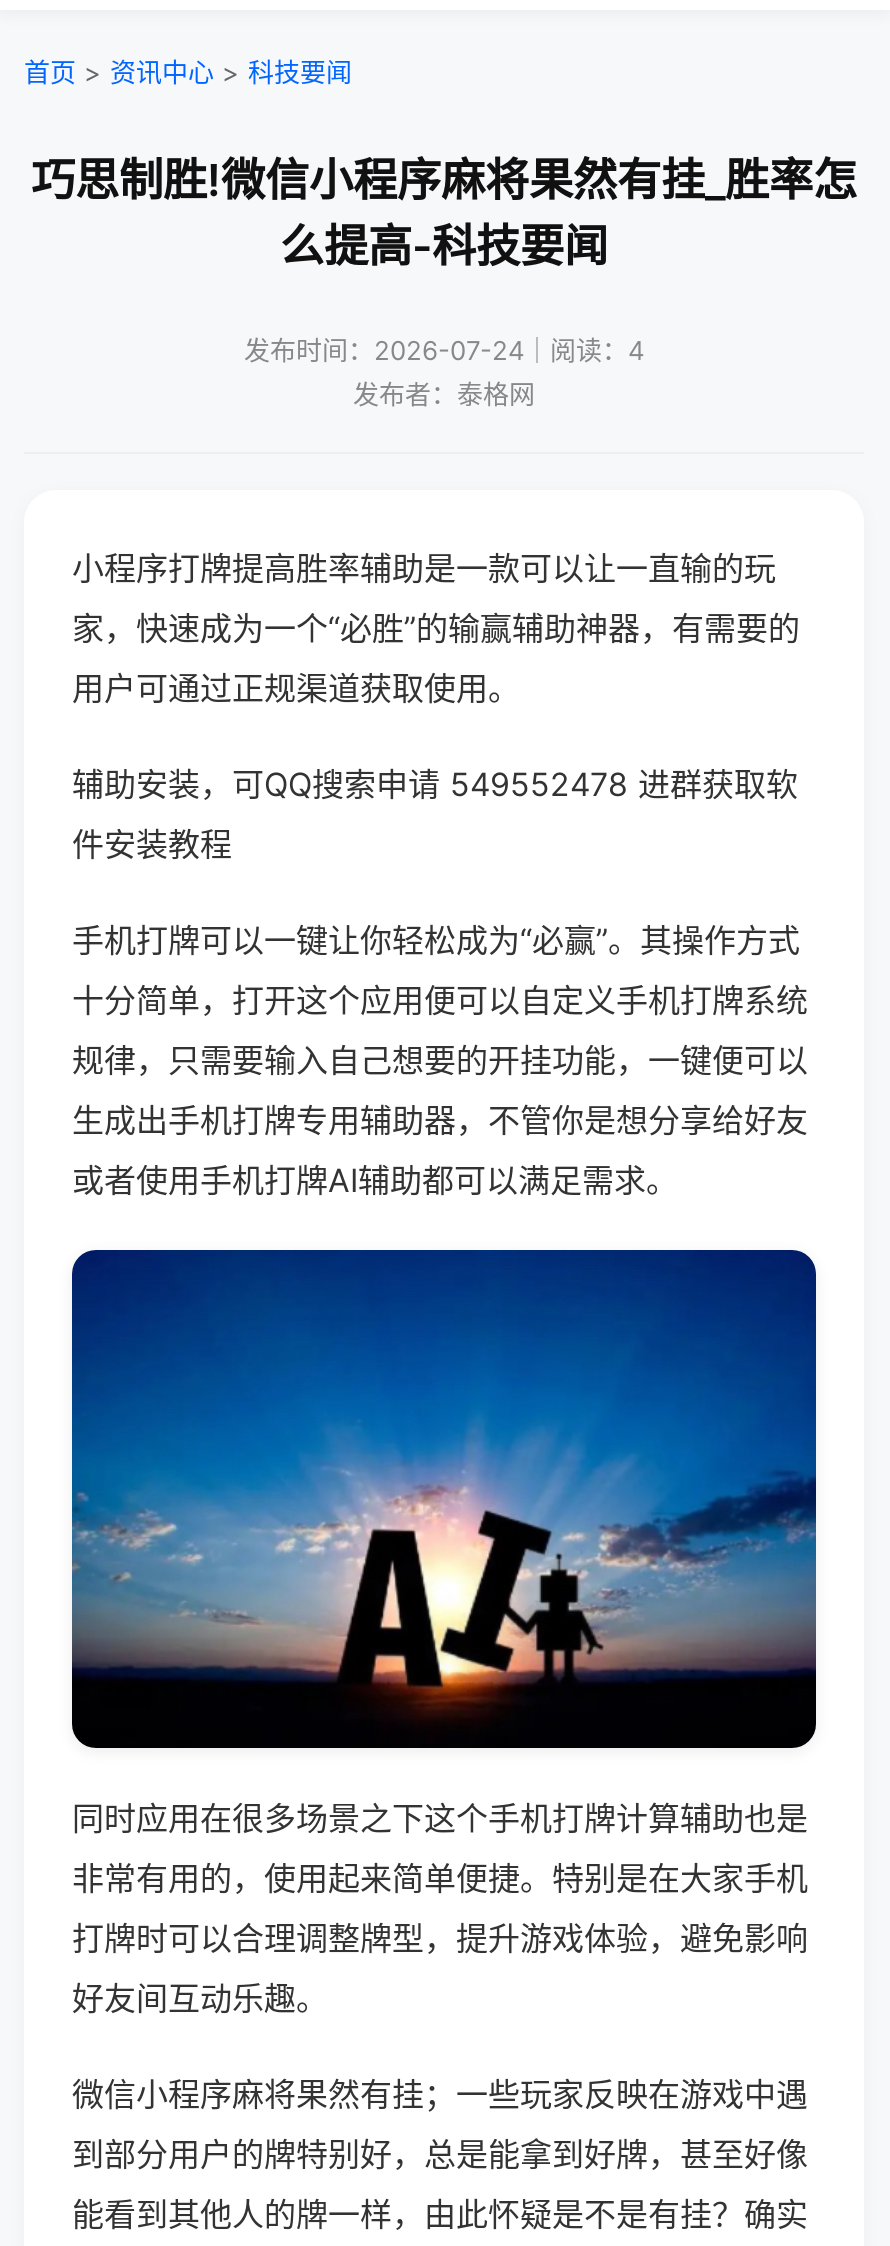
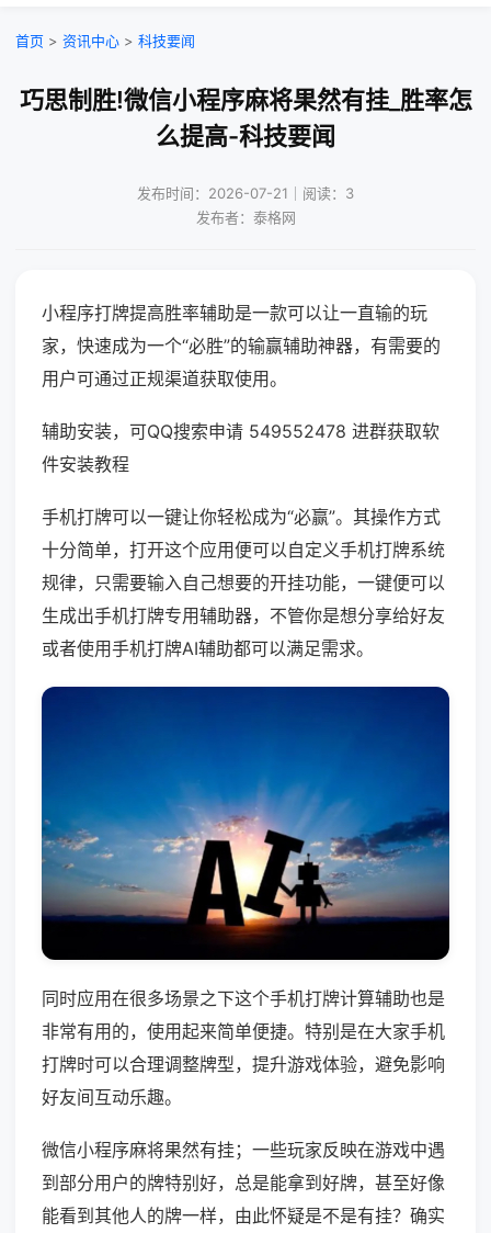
- 发布时间：2026-07-24｜阅读：4
+ 发布时间：2026-07-21｜阅读：3
